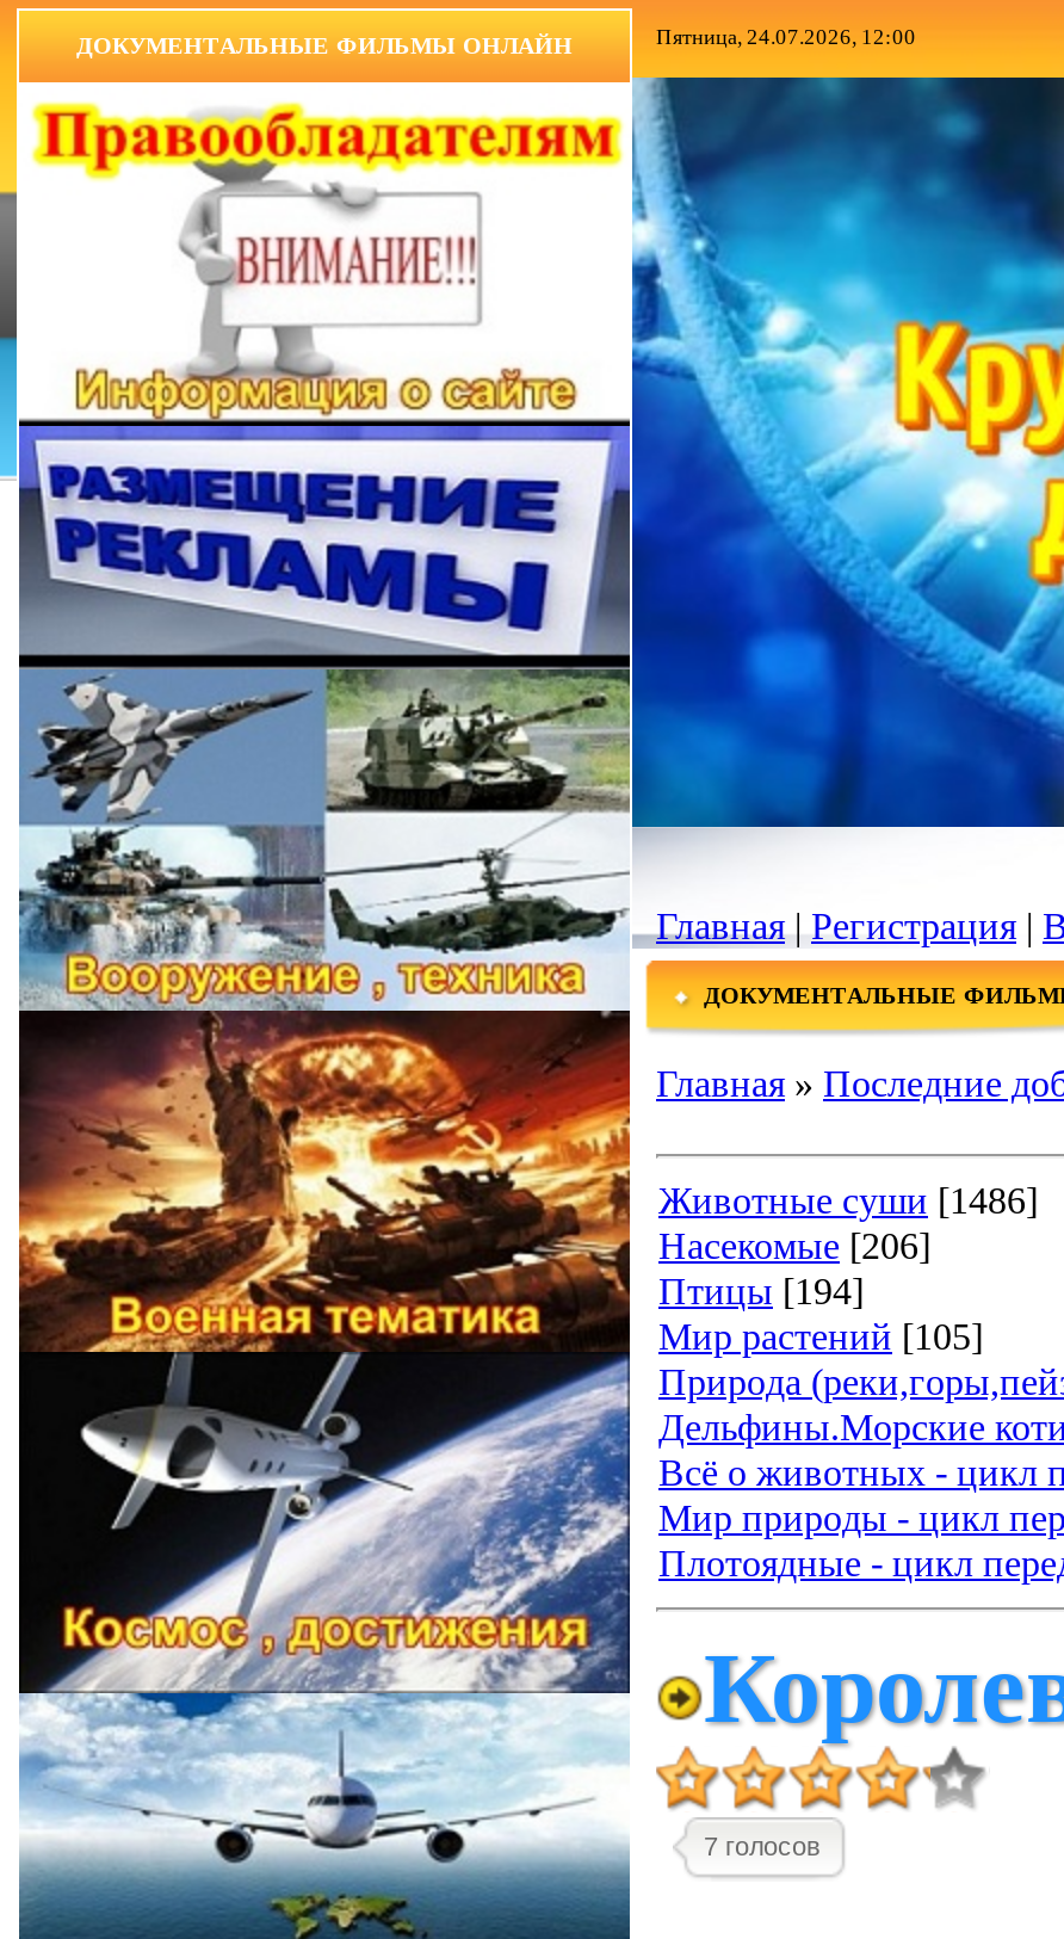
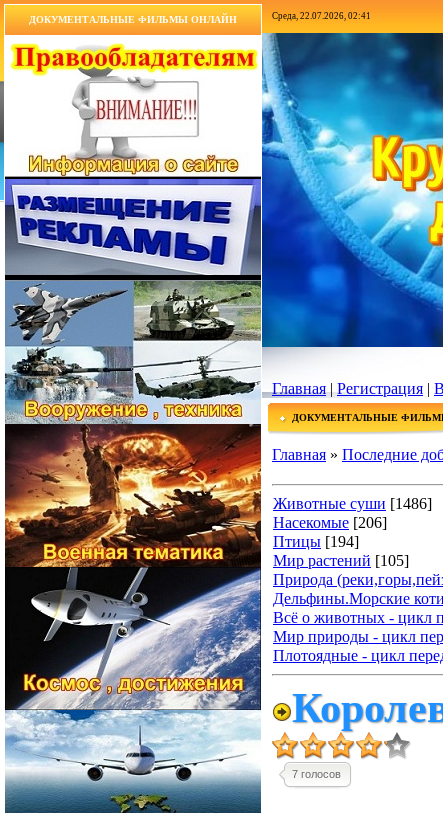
- Пятница, 24.07.2026, 12:00
+ Среда, 22.07.2026, 02:41
